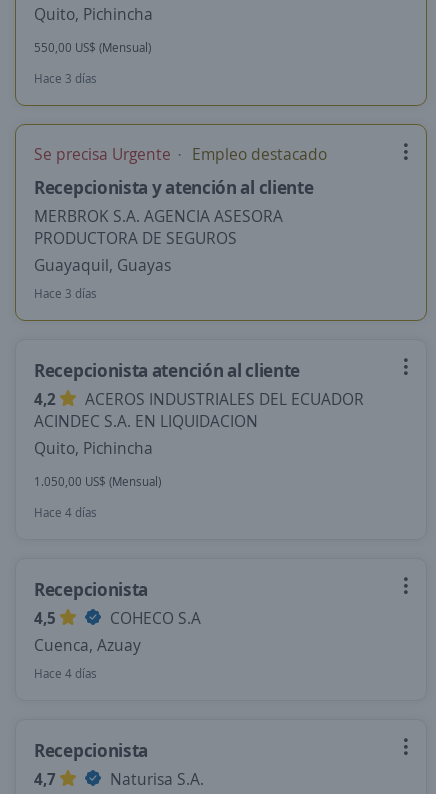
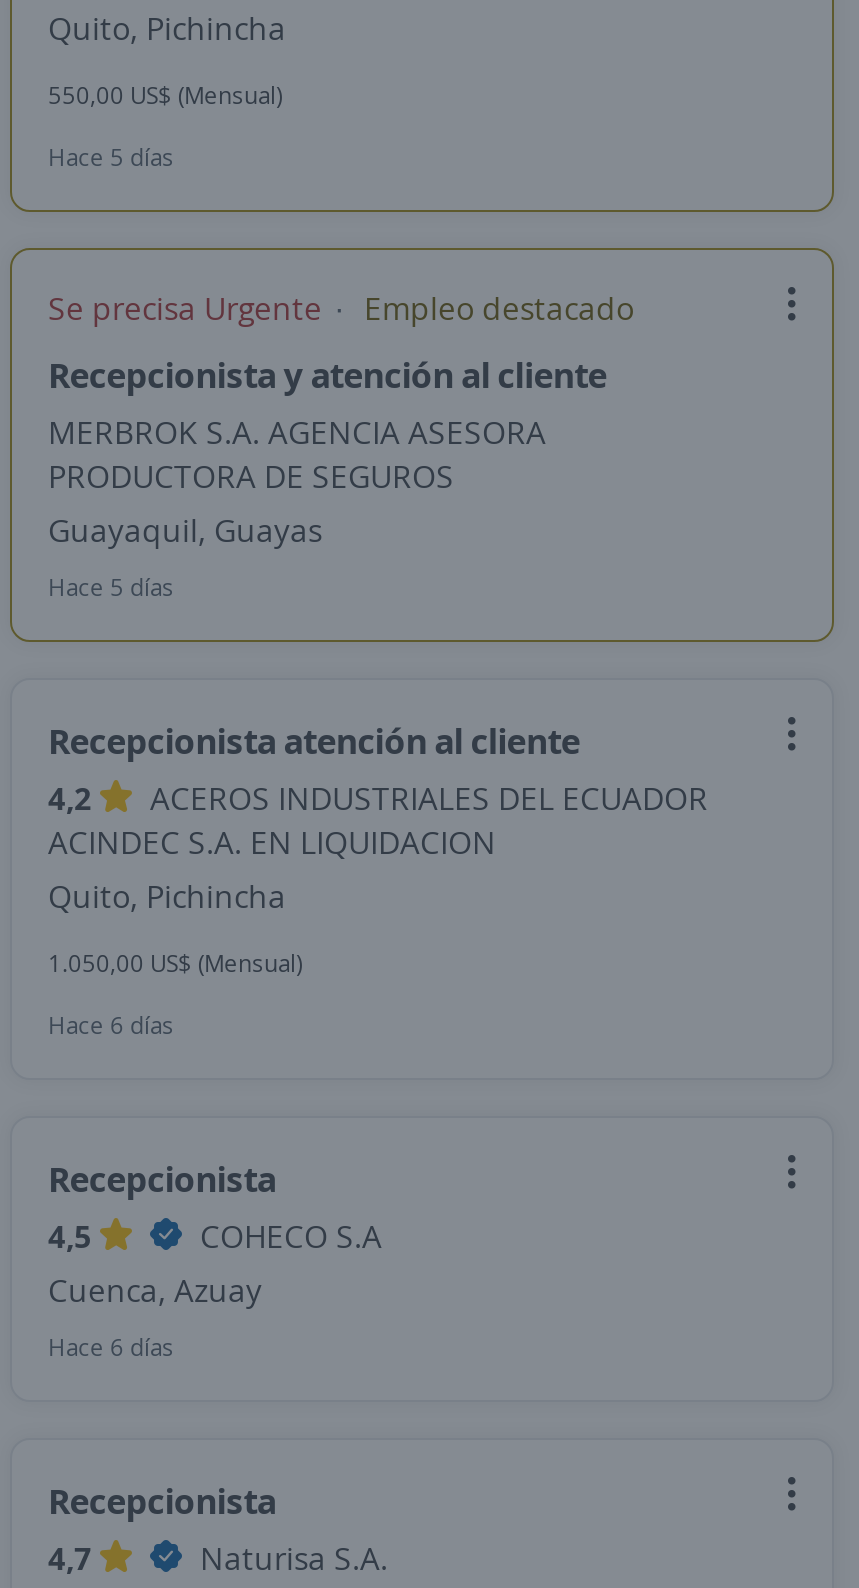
- Hace 3 días
+ Hace 5 días

- Hace 3 días
+ Hace 5 días

- Hace 4 días
+ Hace 6 días

- Hace 4 días
+ Hace 6 días
